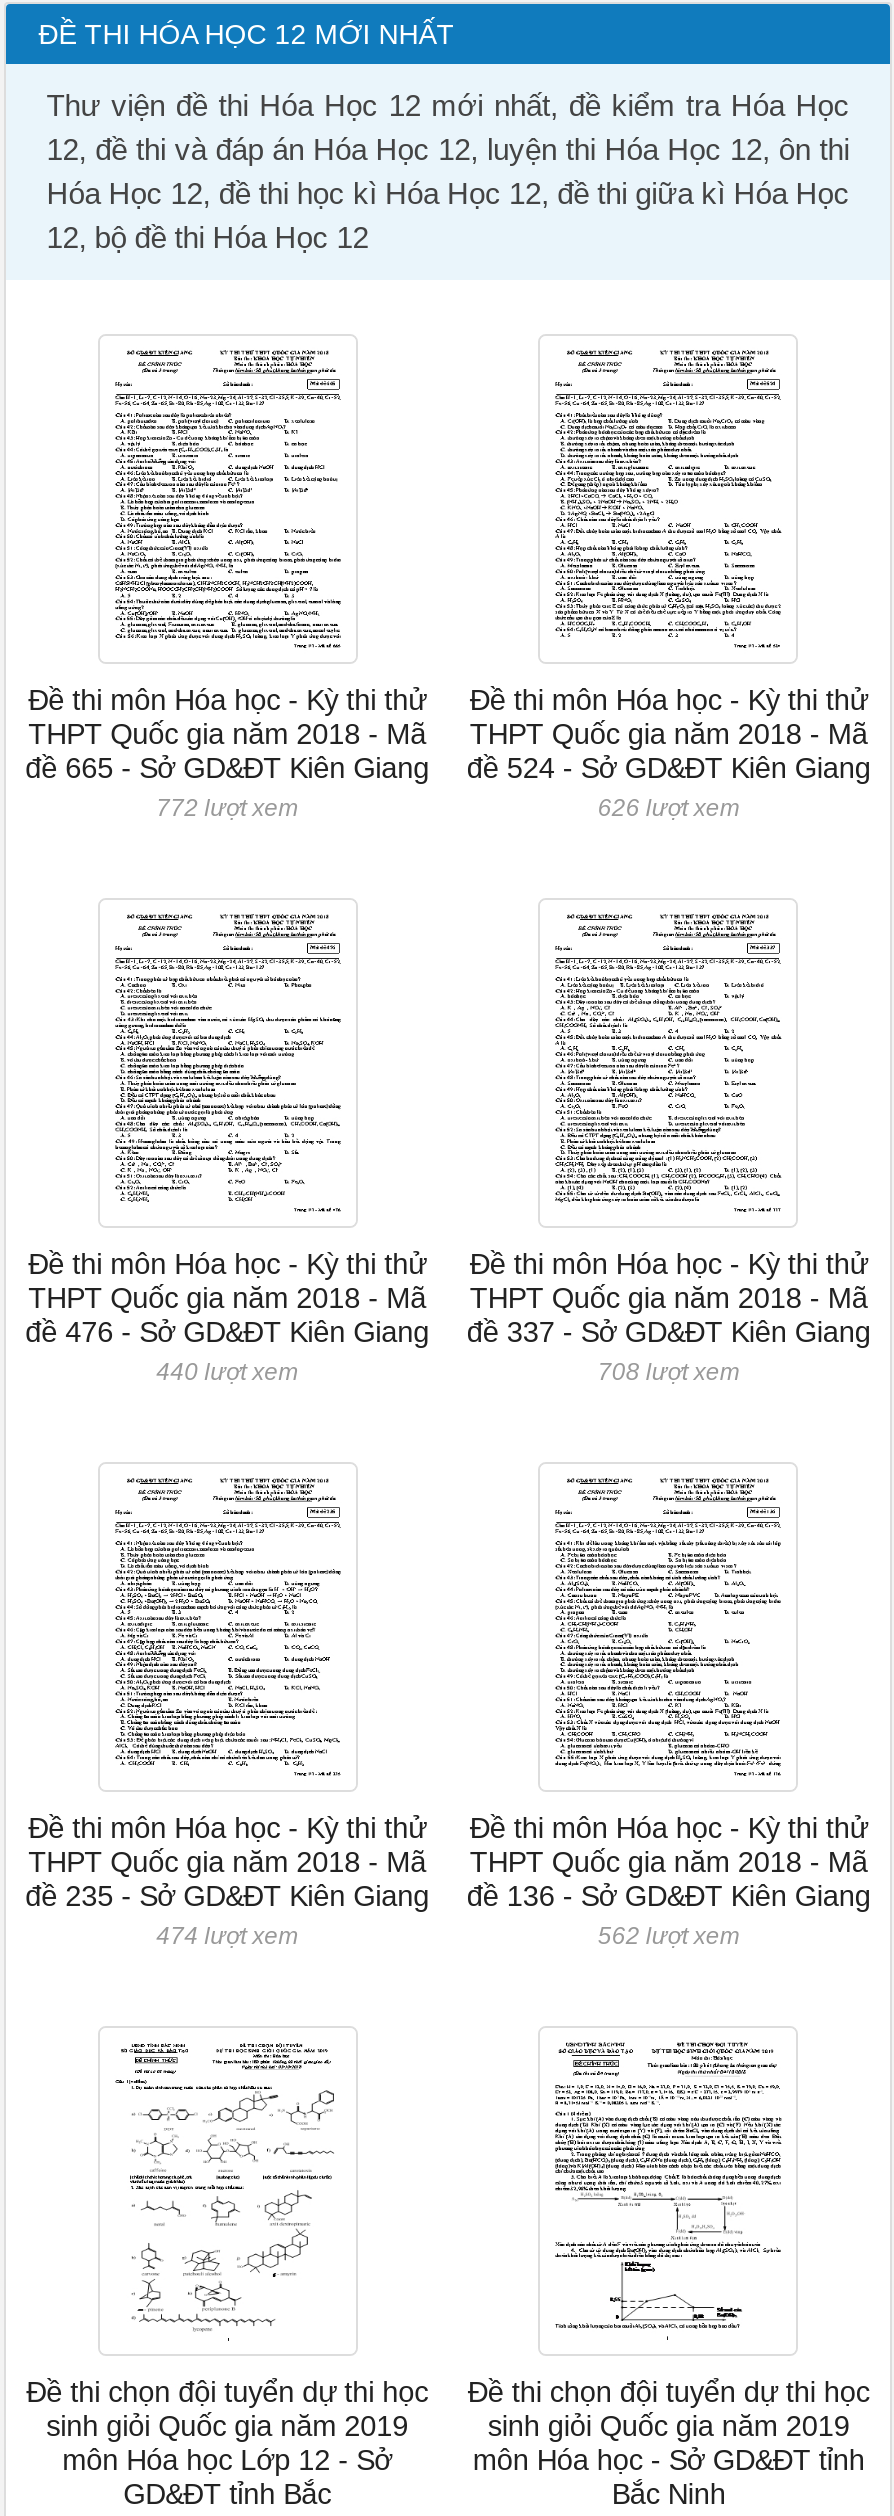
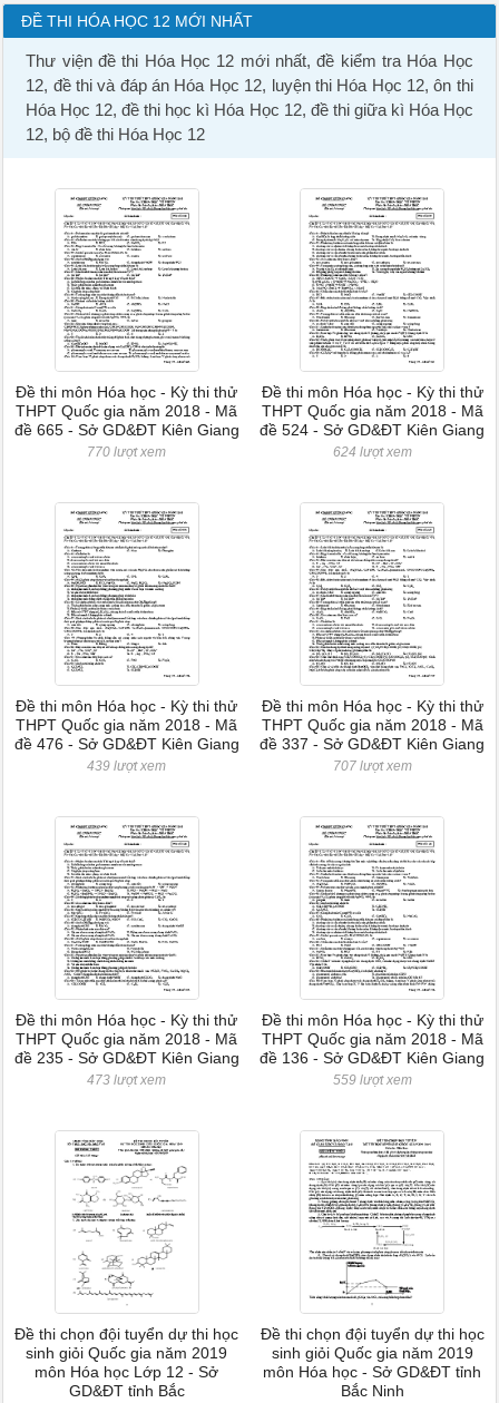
- 772 lượt xem
+ 770 lượt xem

- 626 lượt xem
+ 624 lượt xem

- 440 lượt xem
+ 439 lượt xem

- 708 lượt xem
+ 707 lượt xem

- 474 lượt xem
+ 473 lượt xem

- 562 lượt xem
+ 559 lượt xem
